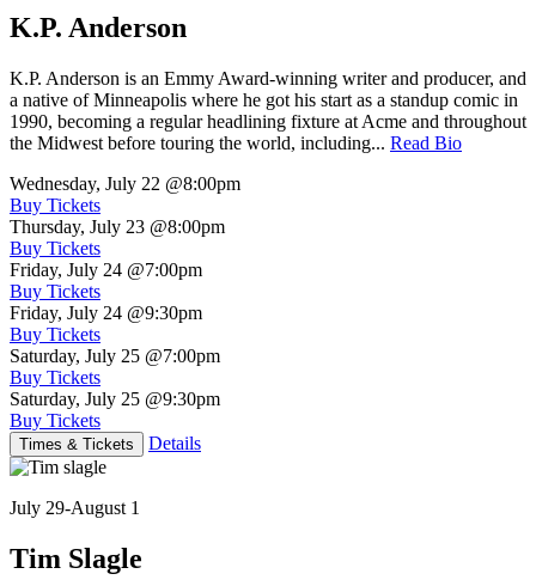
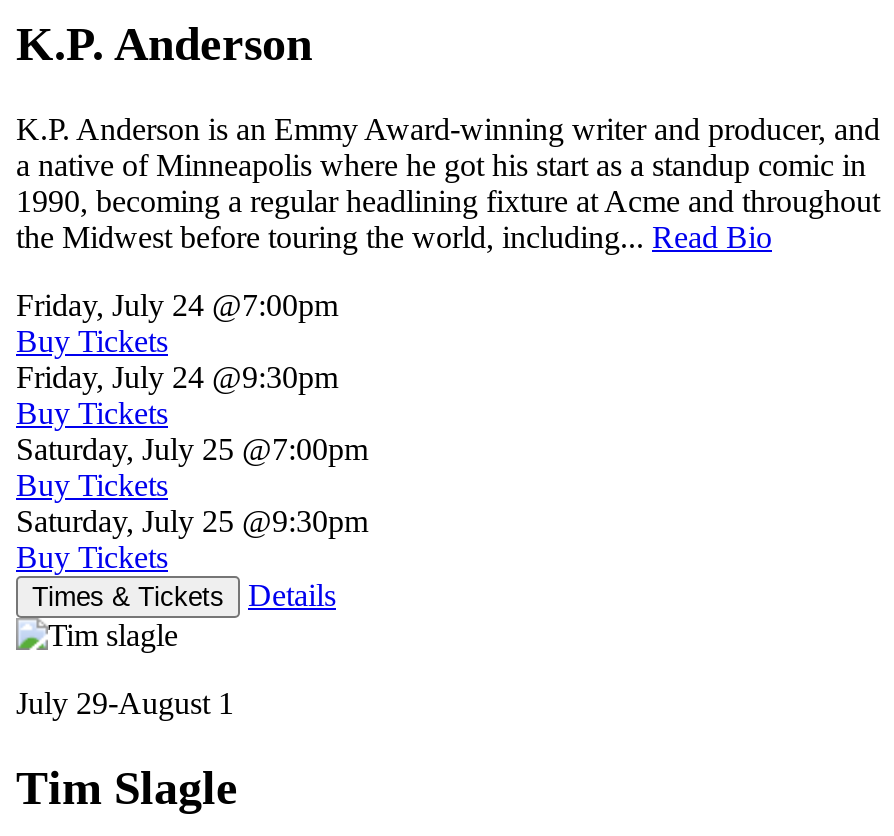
- Wednesday, July 22 @8:00pm
- Buy Tickets
- Thursday, July 23 @8:00pm
- Buy Tickets
